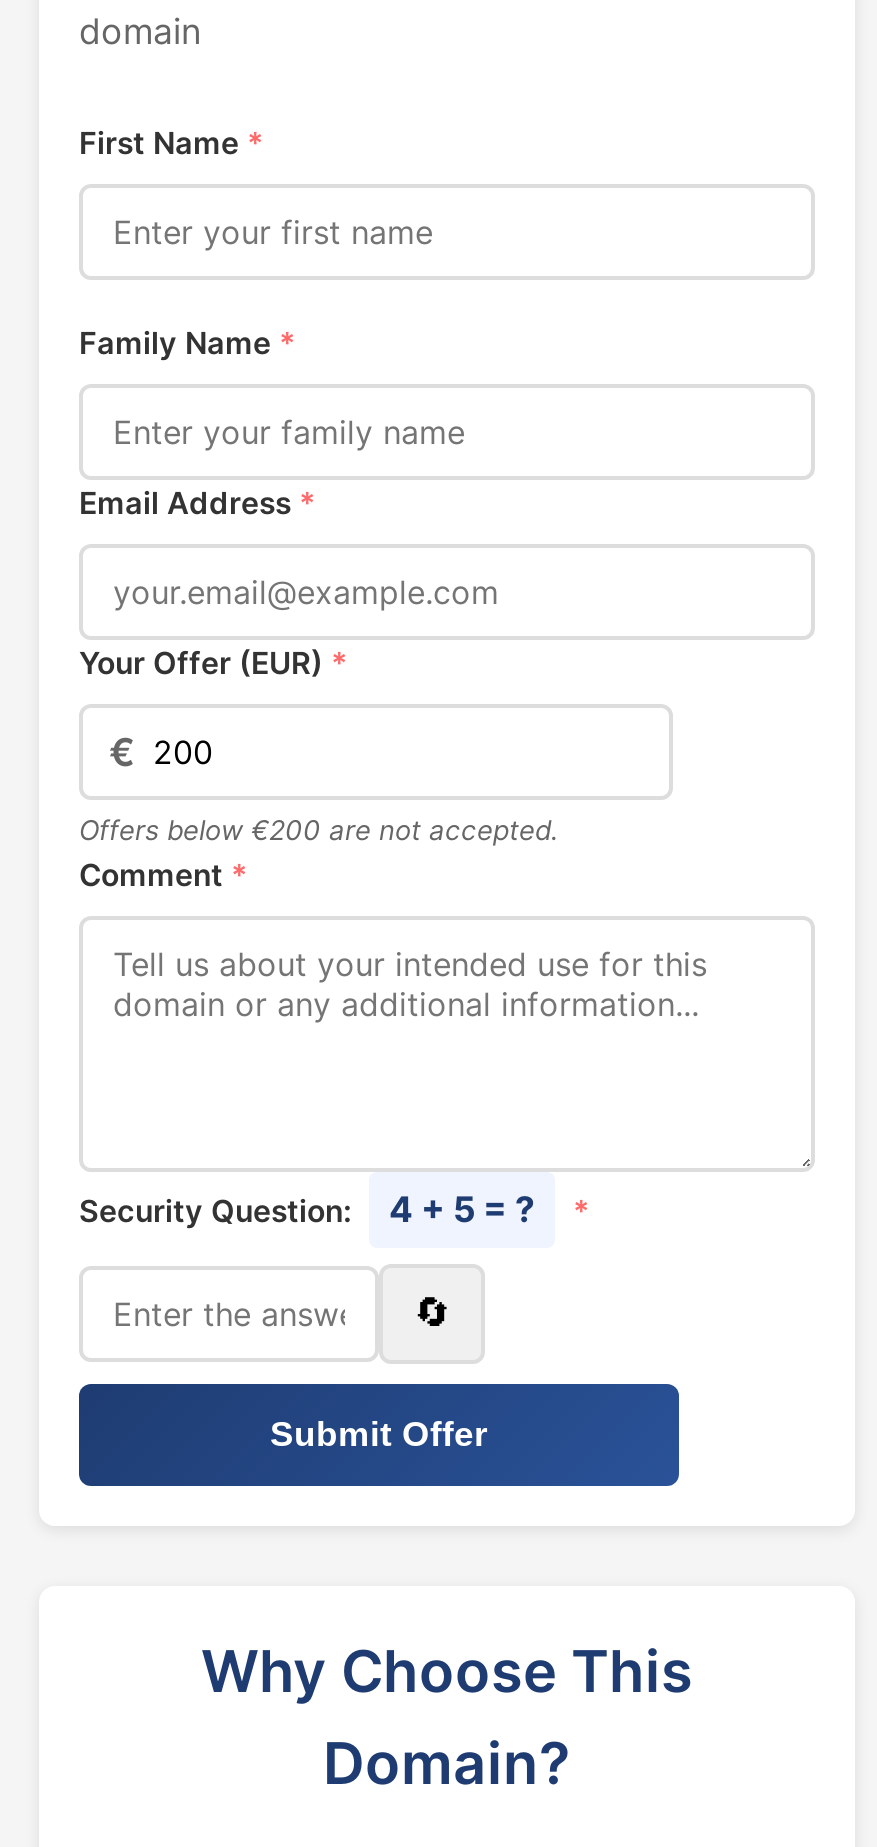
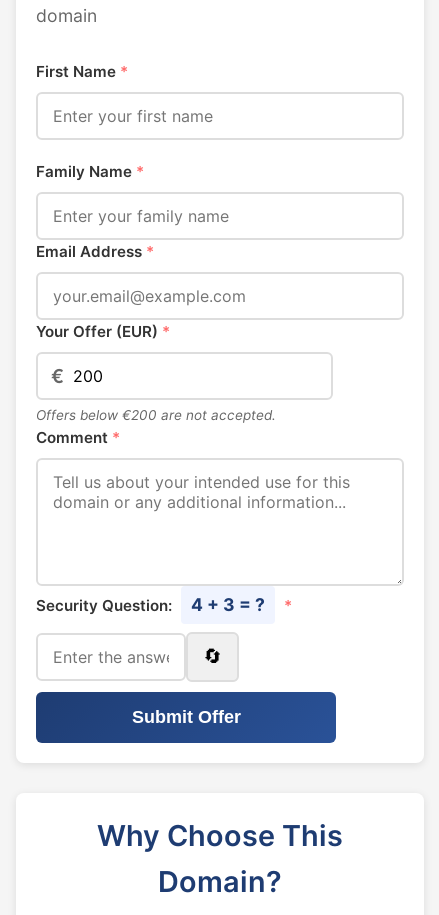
- 4 + 5 = ?
+ 4 + 3 = ?
